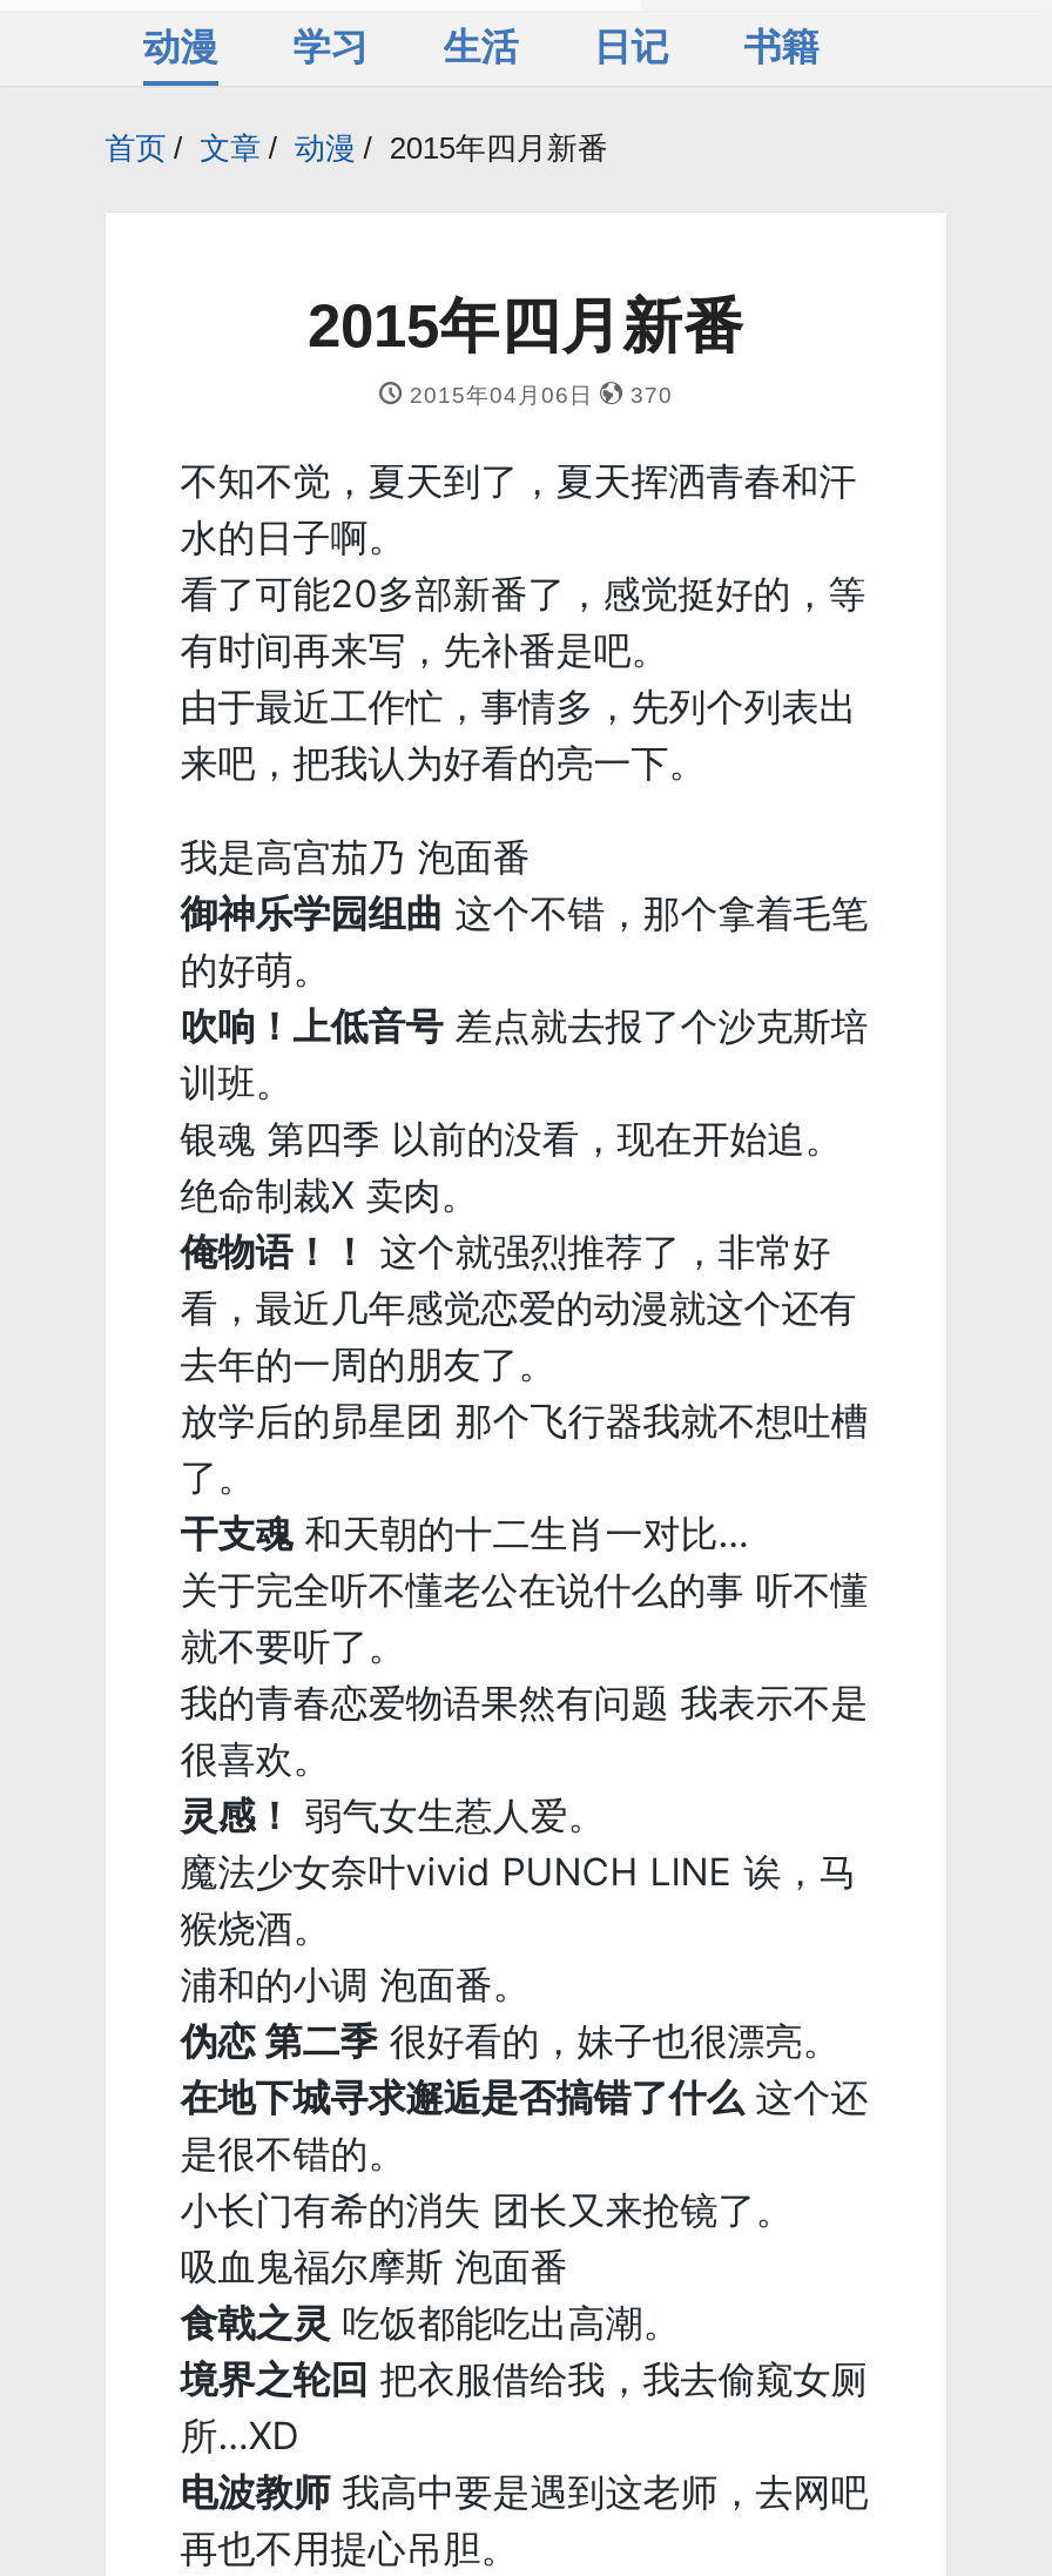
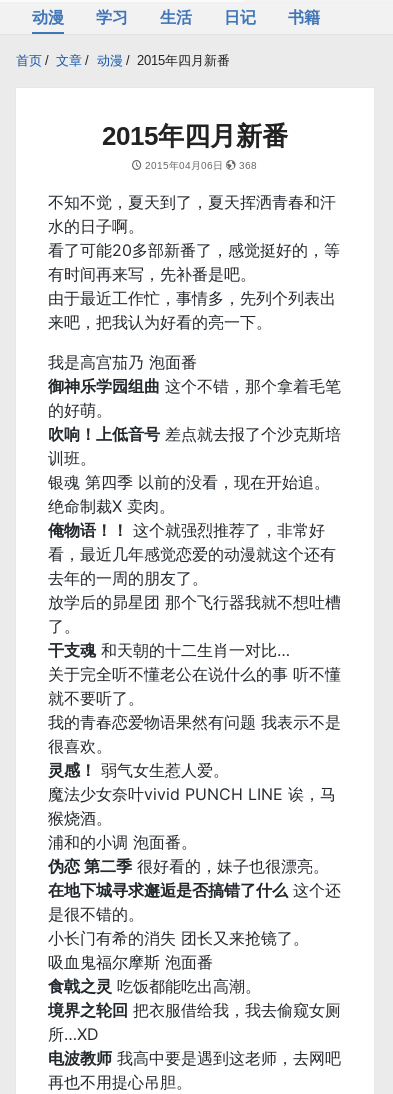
- 2015年04月06日 370
+ 2015年04月06日 368
